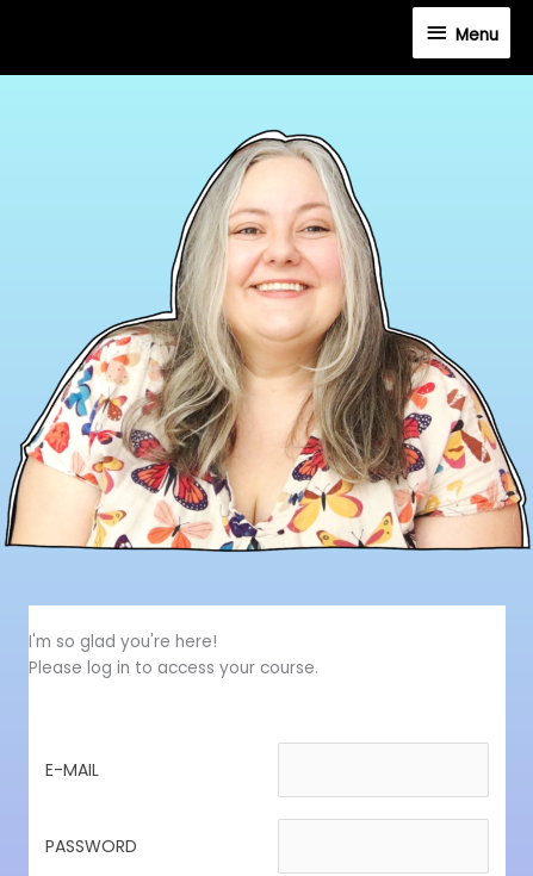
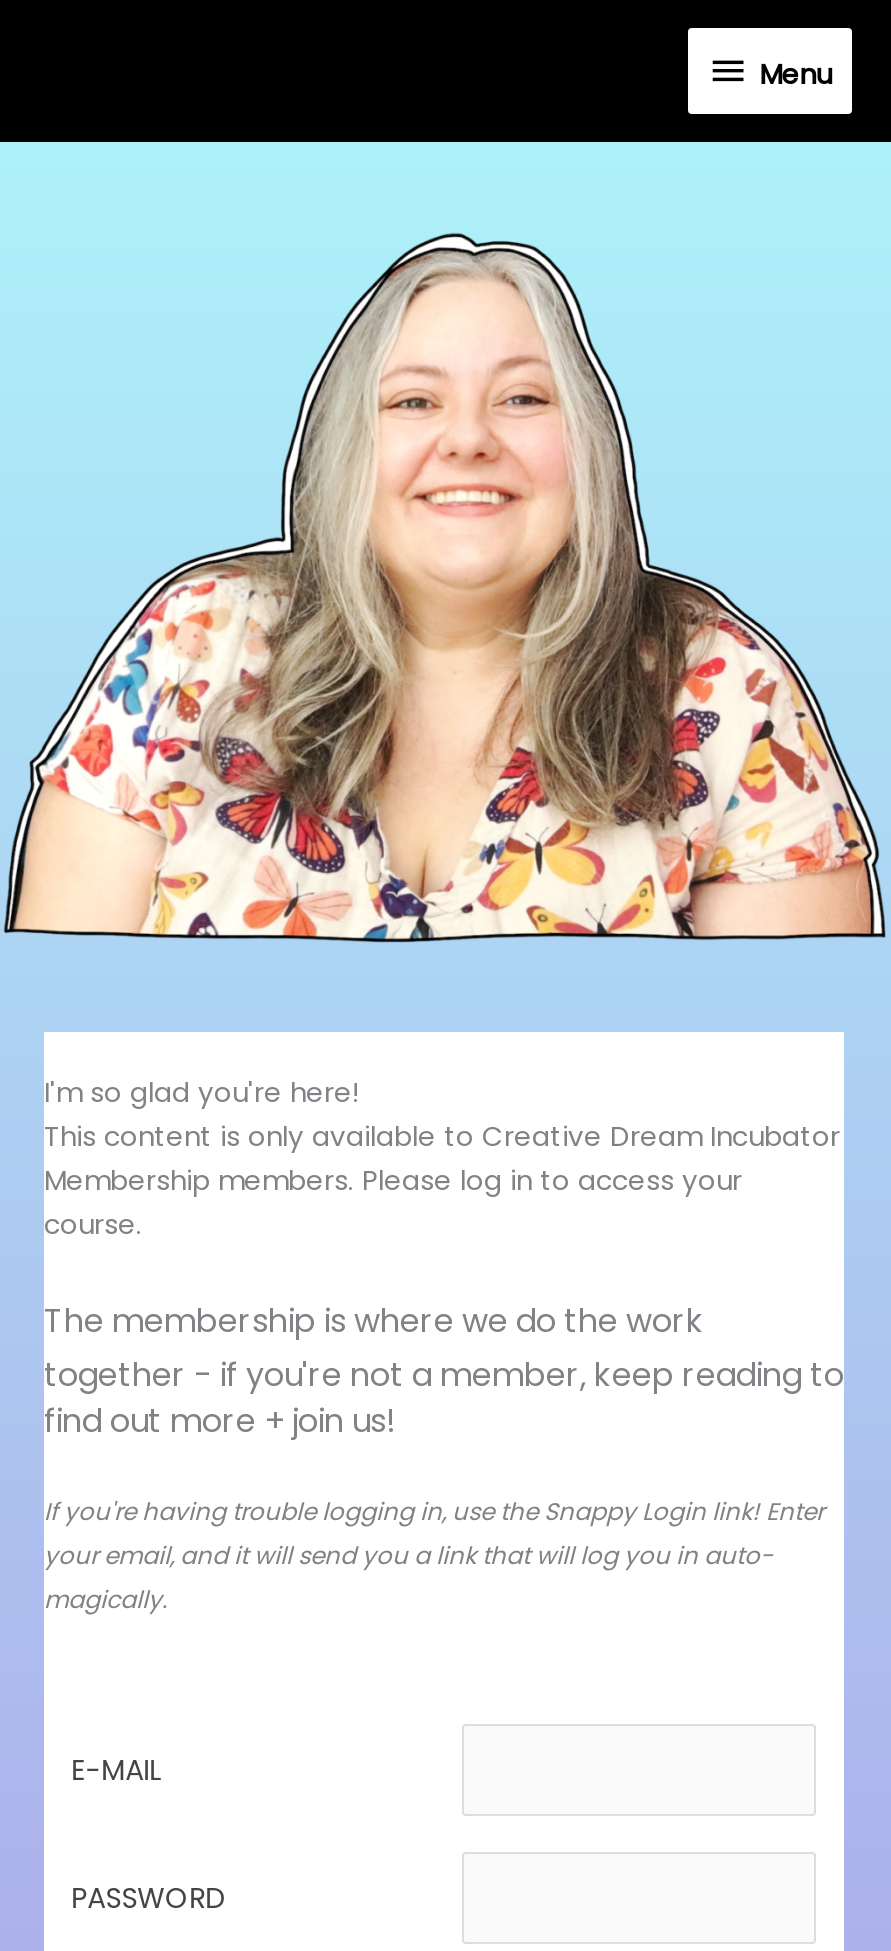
- Please log in to access your course.
+ This content is only available to Creative Dream Incubator
+ Membership members. Please log in to access your
+ course.
+ The membership is where we do the work
+ together - i f you're not a member, keep reading to
+ find out more + join us!
+ If you're having trouble logging in, use the Snappy Login link! Enter
+ your email, and it will send you a link that will log you in auto-
+ magically.
